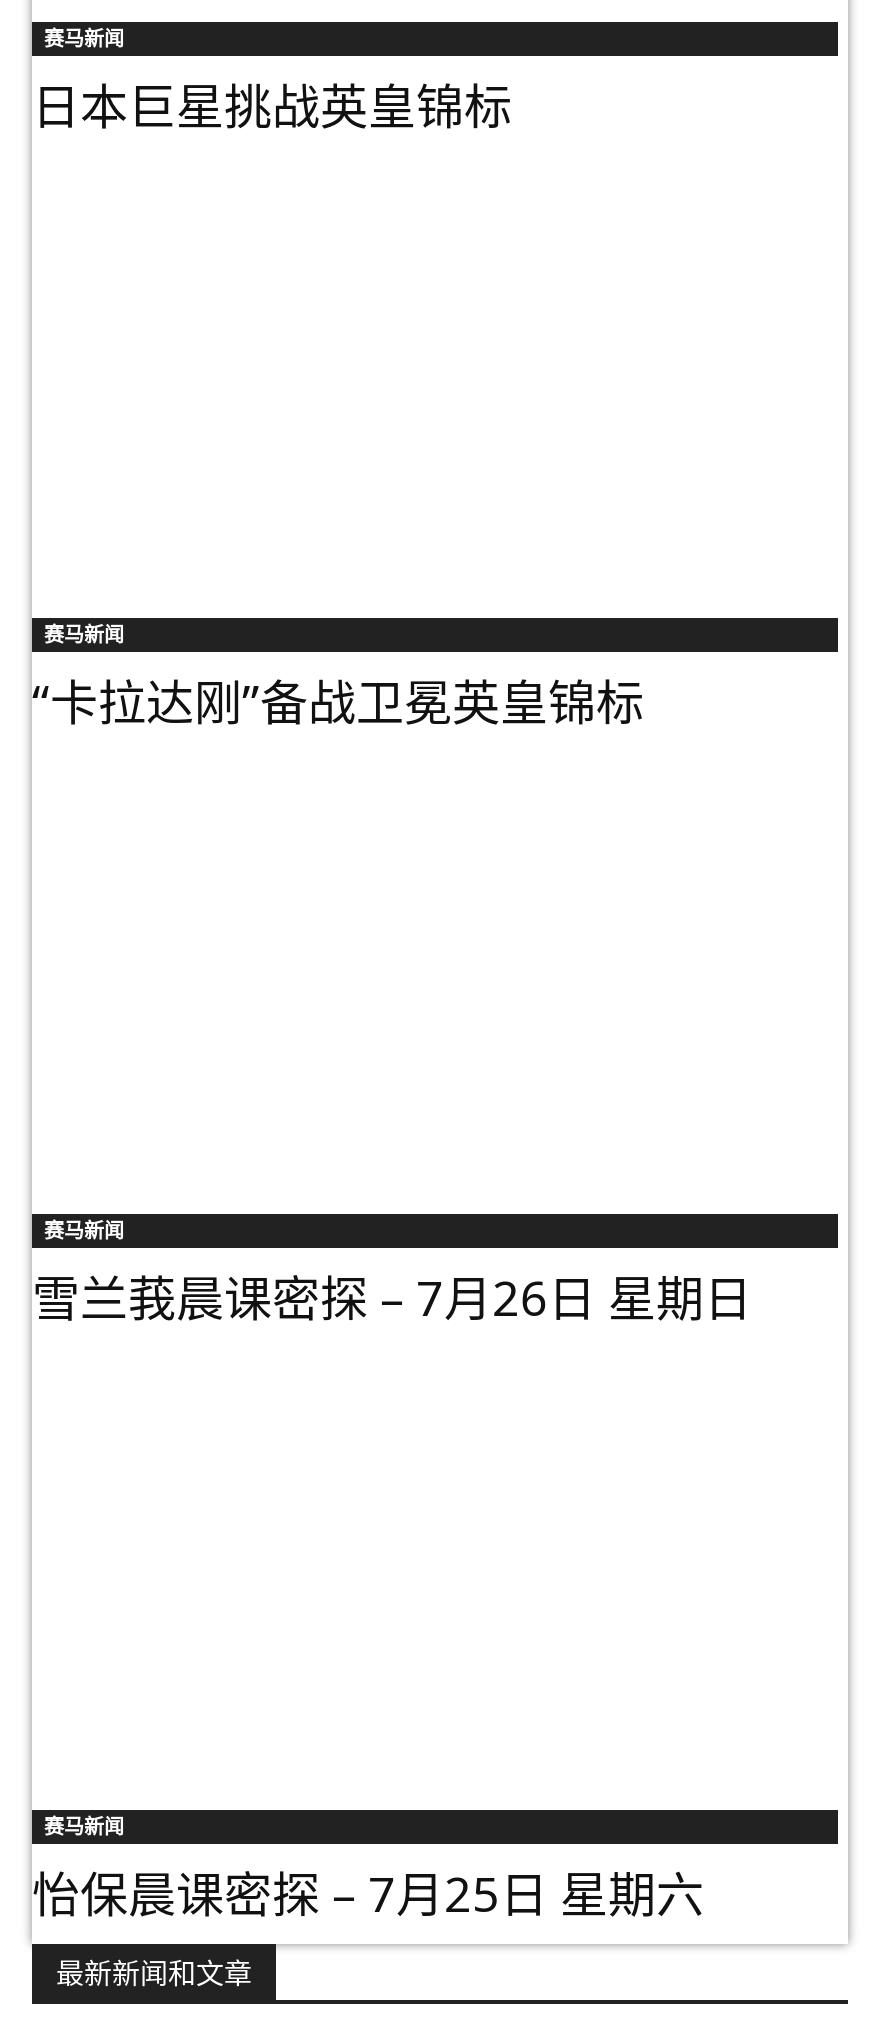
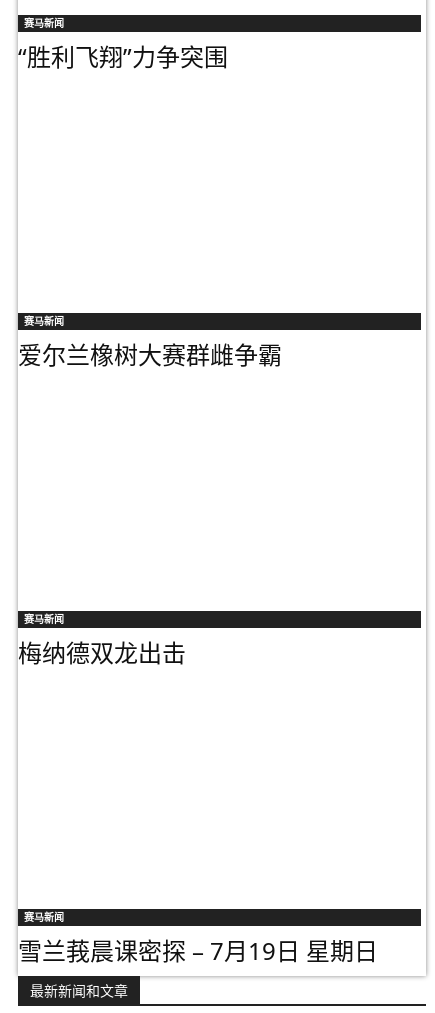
- 日本巨星挑战英皇锦标
+ “胜利飞翔”力争突围

- “卡拉达刚”备战卫冕英皇锦标
+ 爱尔兰橡树大赛群雌争霸

- 雪兰莪晨课密探 – 7月26日 星期日
+ 梅纳德双龙出击

- 怡保晨课密探 – 7月25日 星期六
+ 雪兰莪晨课密探 – 7月19日 星期日
